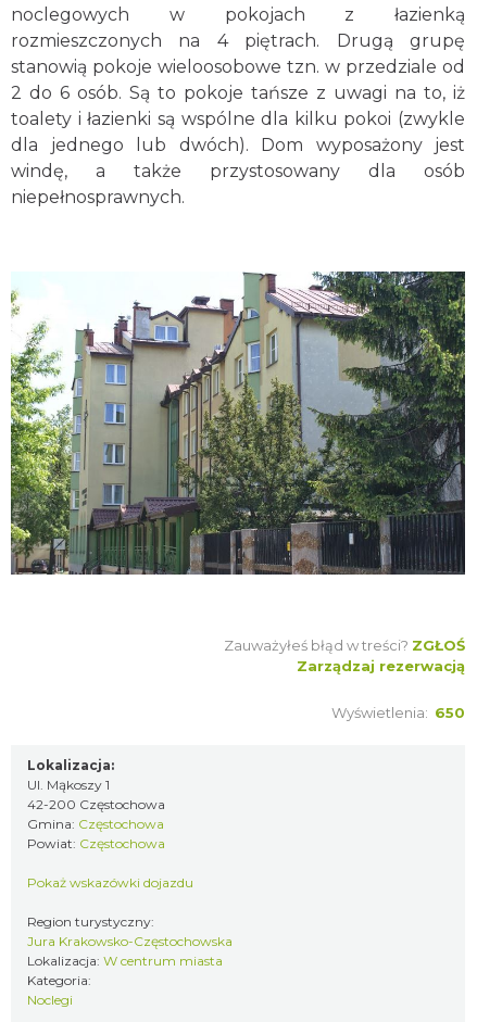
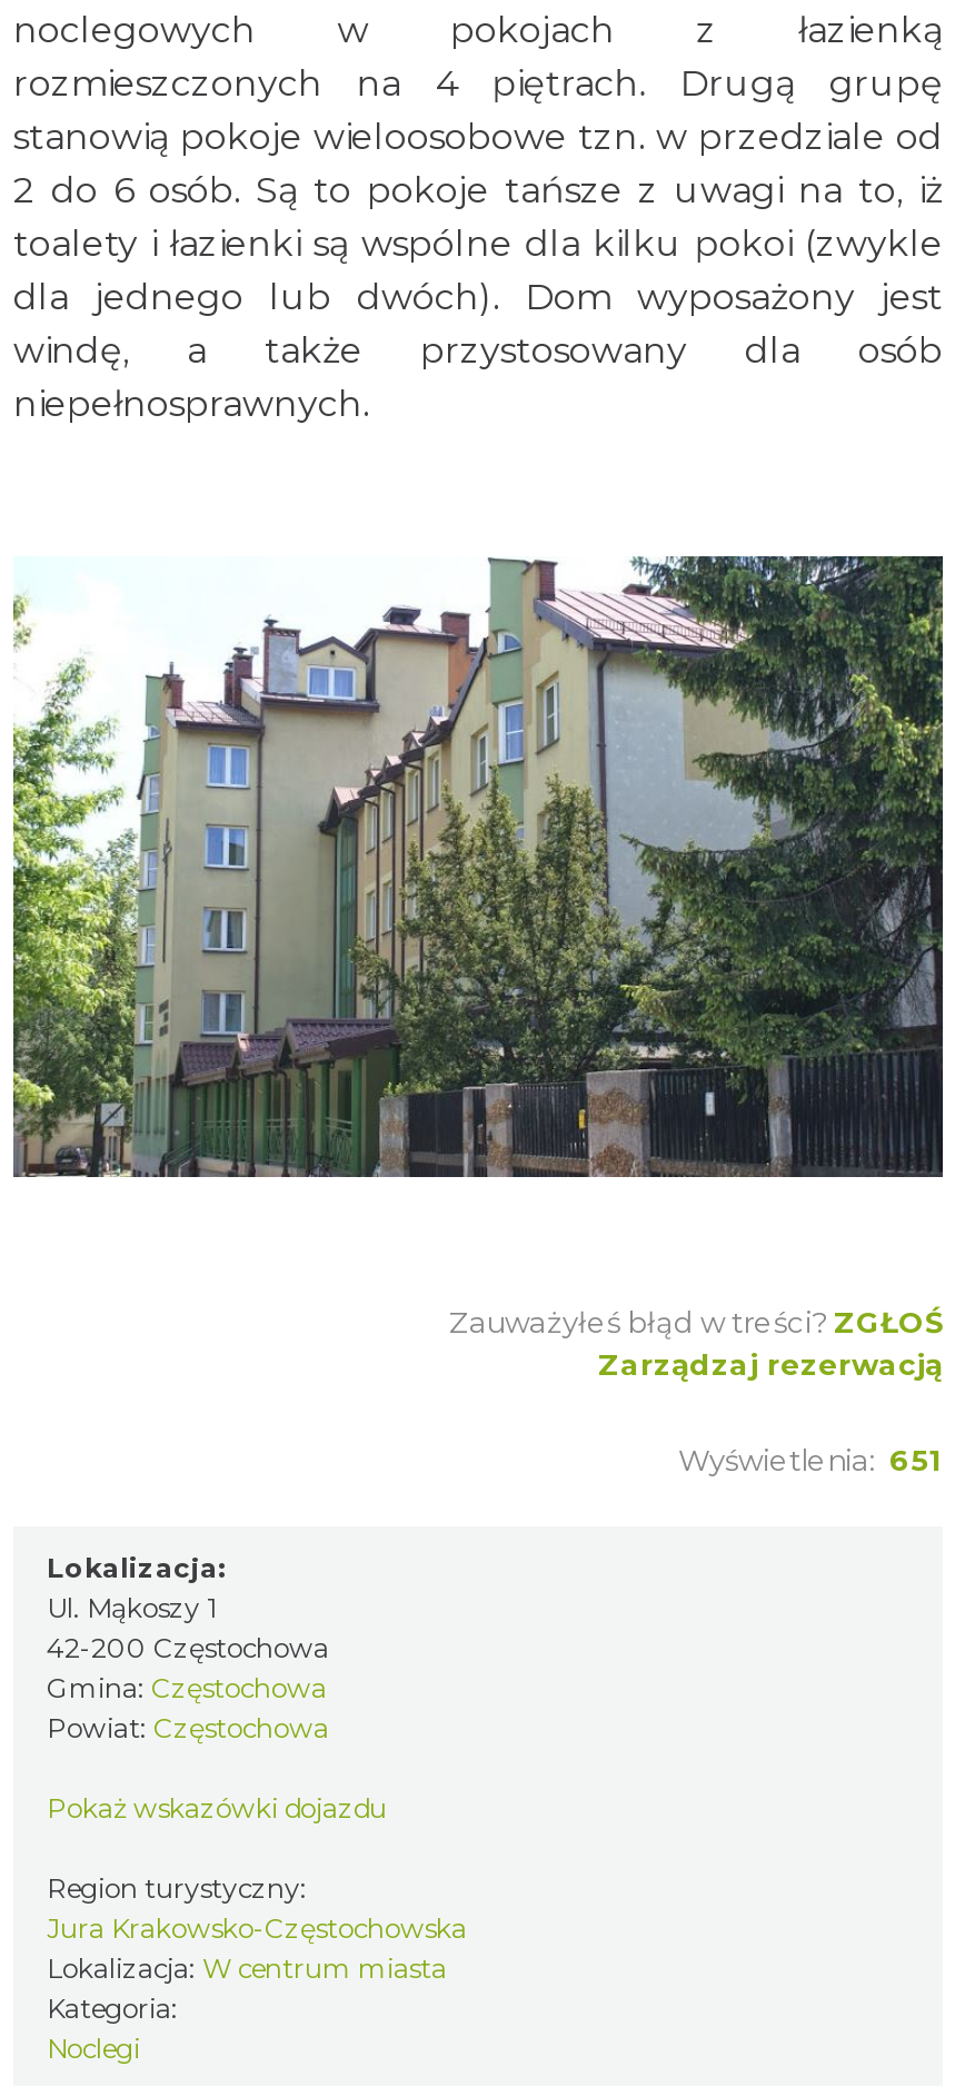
- Wyświetlenia: 650
+ Wyświetlenia: 651
